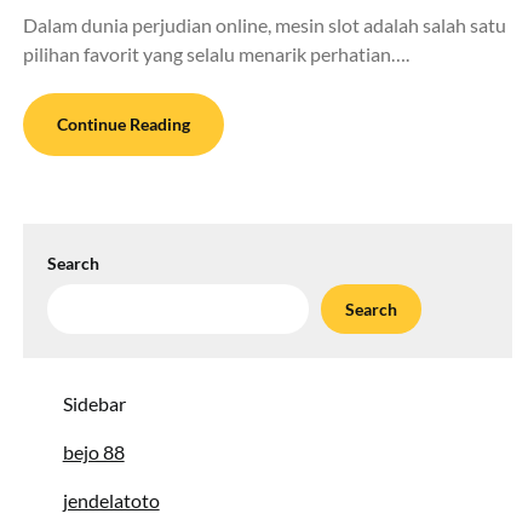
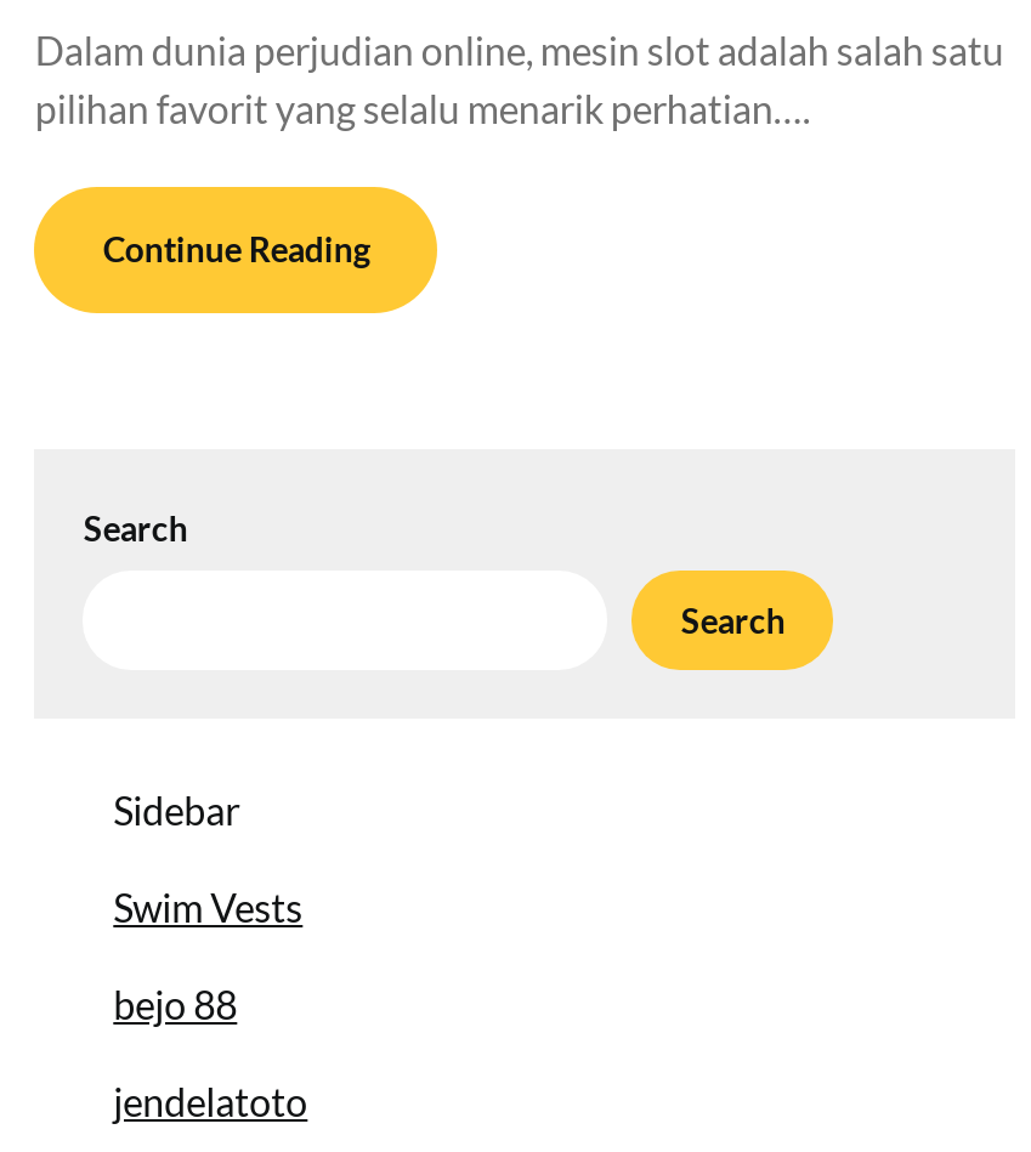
+ Swim Vests
